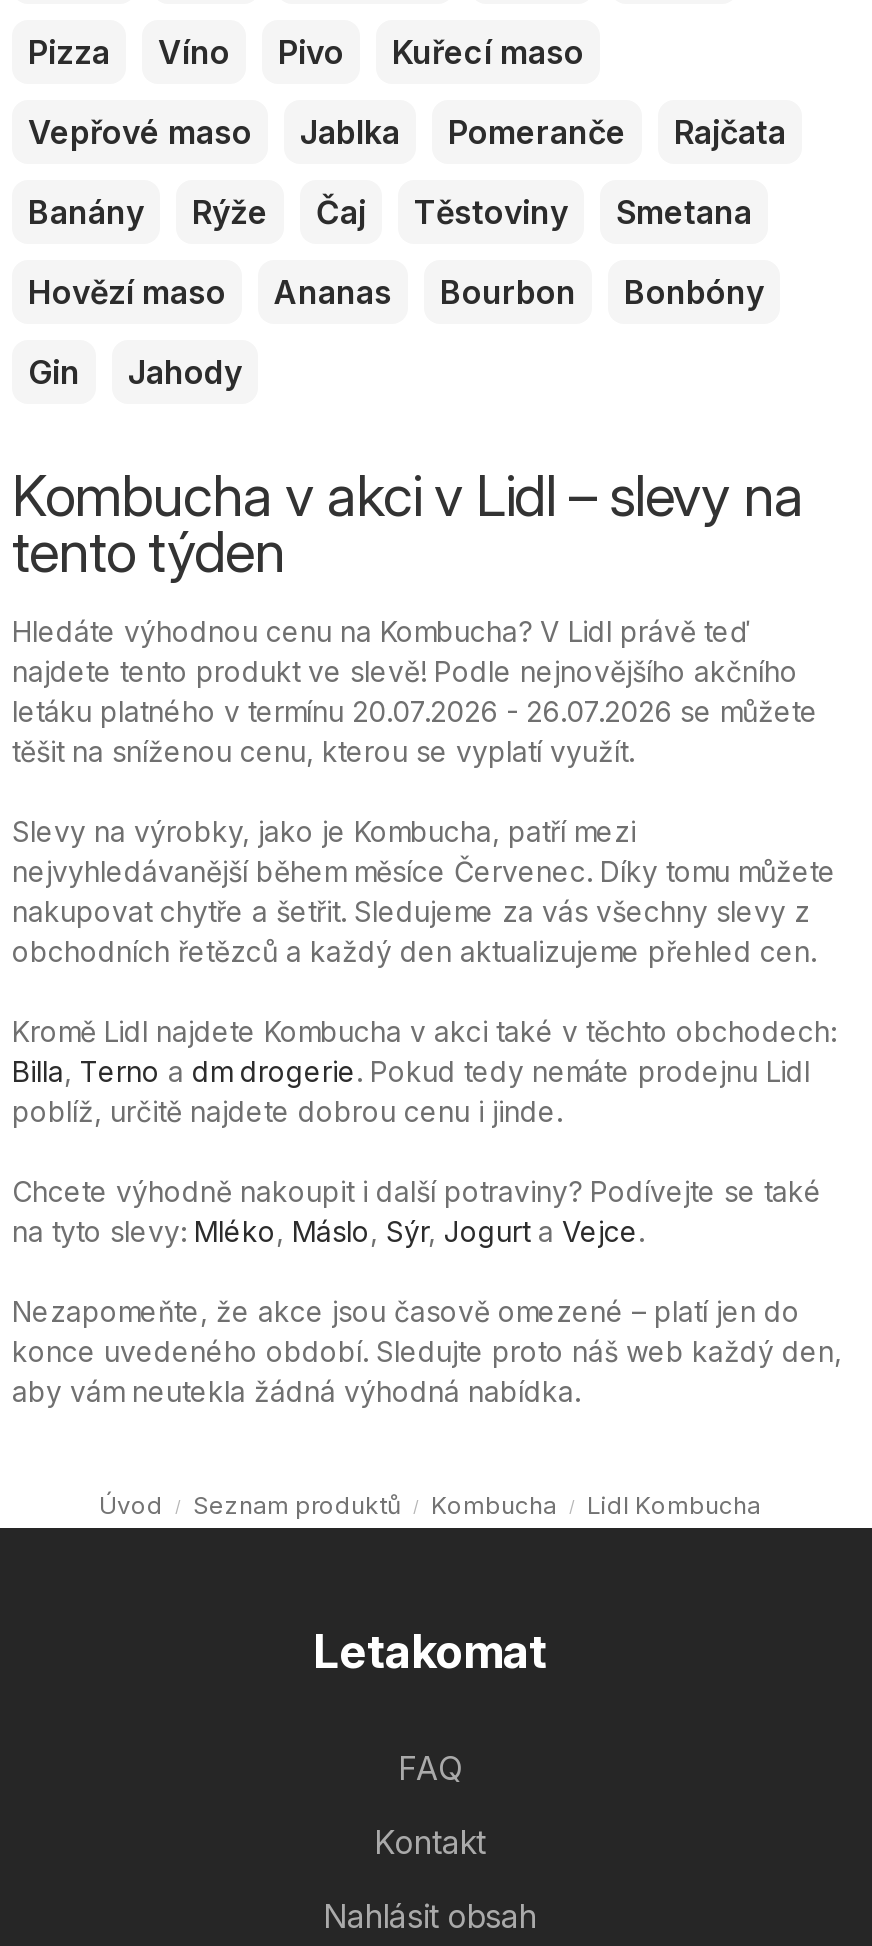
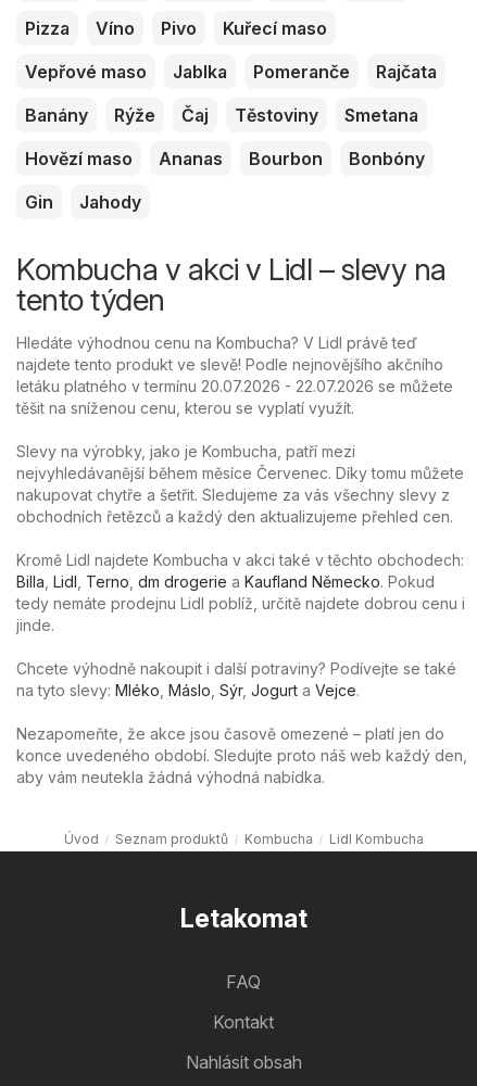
- letáku platného v termínu 20.07.2026 - 26.07.2026 se můžete
+ letáku platného v termínu 20.07.2026 - 22.07.2026 se můžete

- Billa, Terno a dm drogerie. Pokud tedy nemáte prodejnu Lidl
- poblíž, určitě najdete dobrou cenu i jinde.
+ Billa, Lidl, Terno, dm drogerie a Kaufland Německo. Pokud
+ tedy nemáte prodejnu Lidl poblíž, určitě najdete dobrou cenu i
+ jinde.
